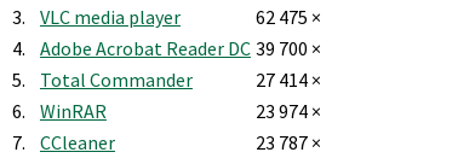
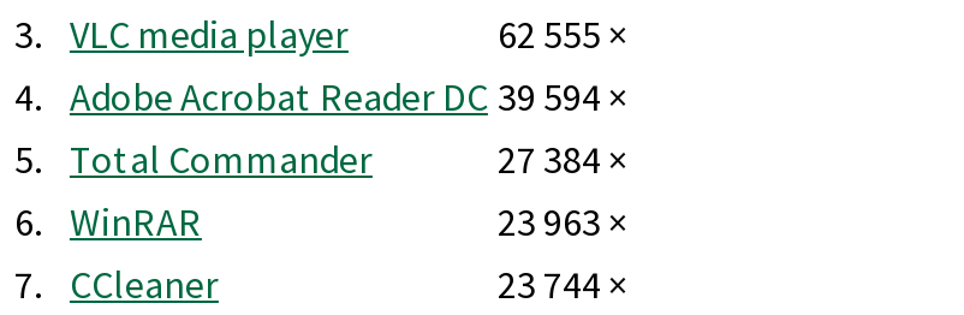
- 62 475 ×
+ 62 555 ×

- 4. Adobe Acrobat Reader DC 39 700 ×
+ 4. Adobe Acrobat Reader DC 39 594 ×

- 27 414 ×
+ 27 384 ×

- 23 974 ×
+ 23 963 ×

- 23 787 ×
+ 23 744 ×
